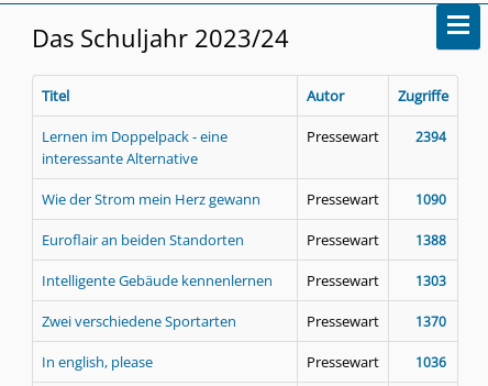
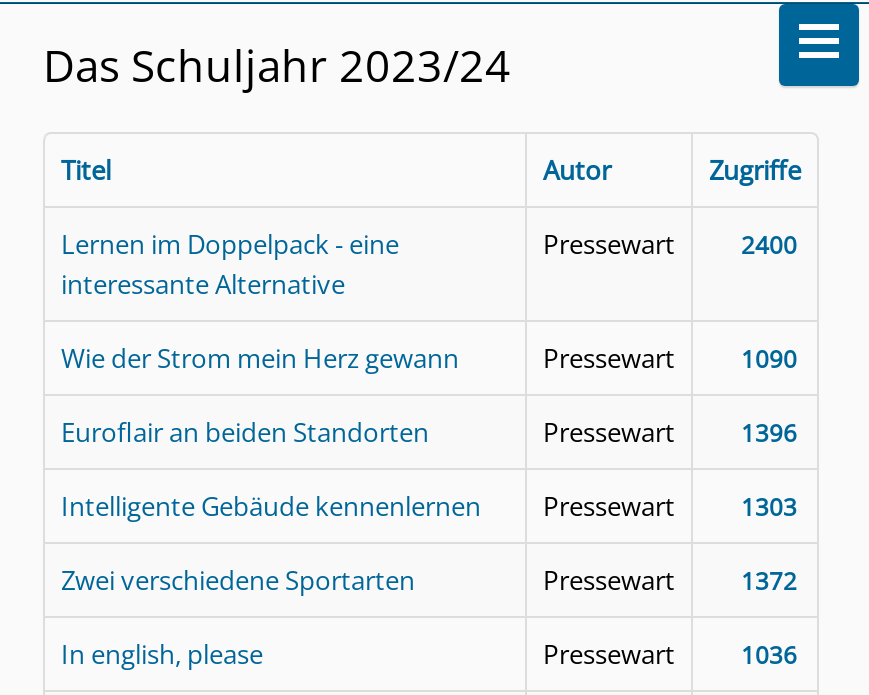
- 2394
+ 2400

- 1388
+ 1396

- 1370
+ 1372
